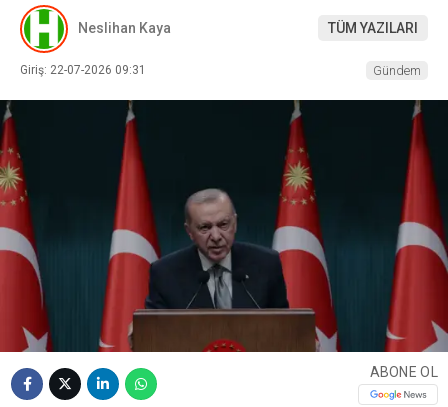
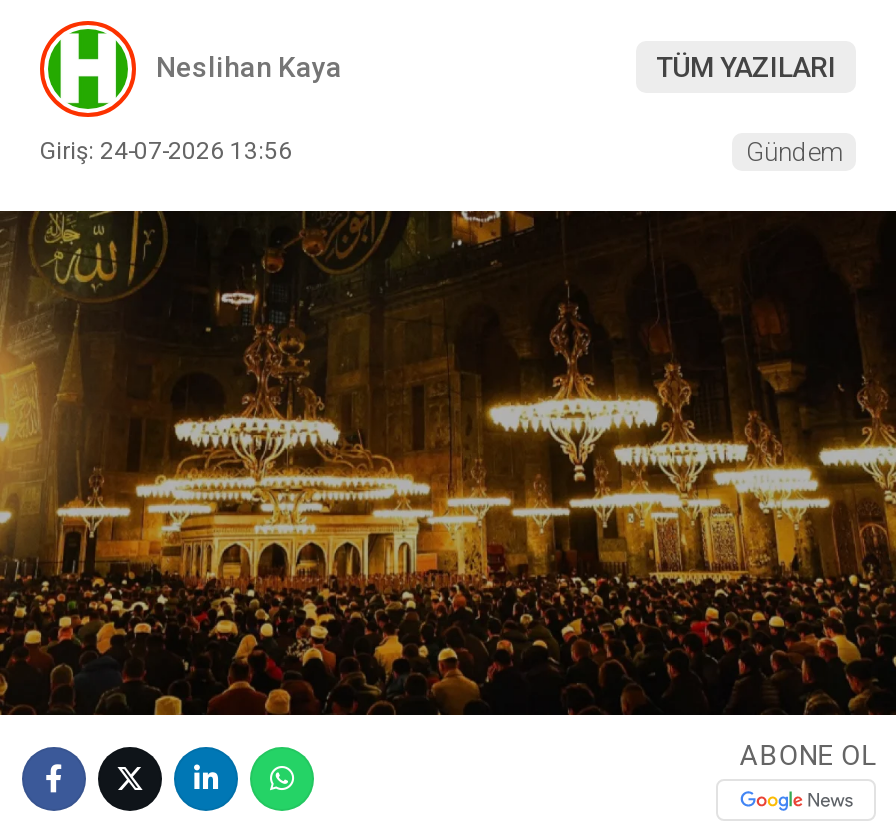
- Giriş: 22-07-2026 09:31
+ Giriş: 24-07-2026 13:56

- [image]
+ [image]
